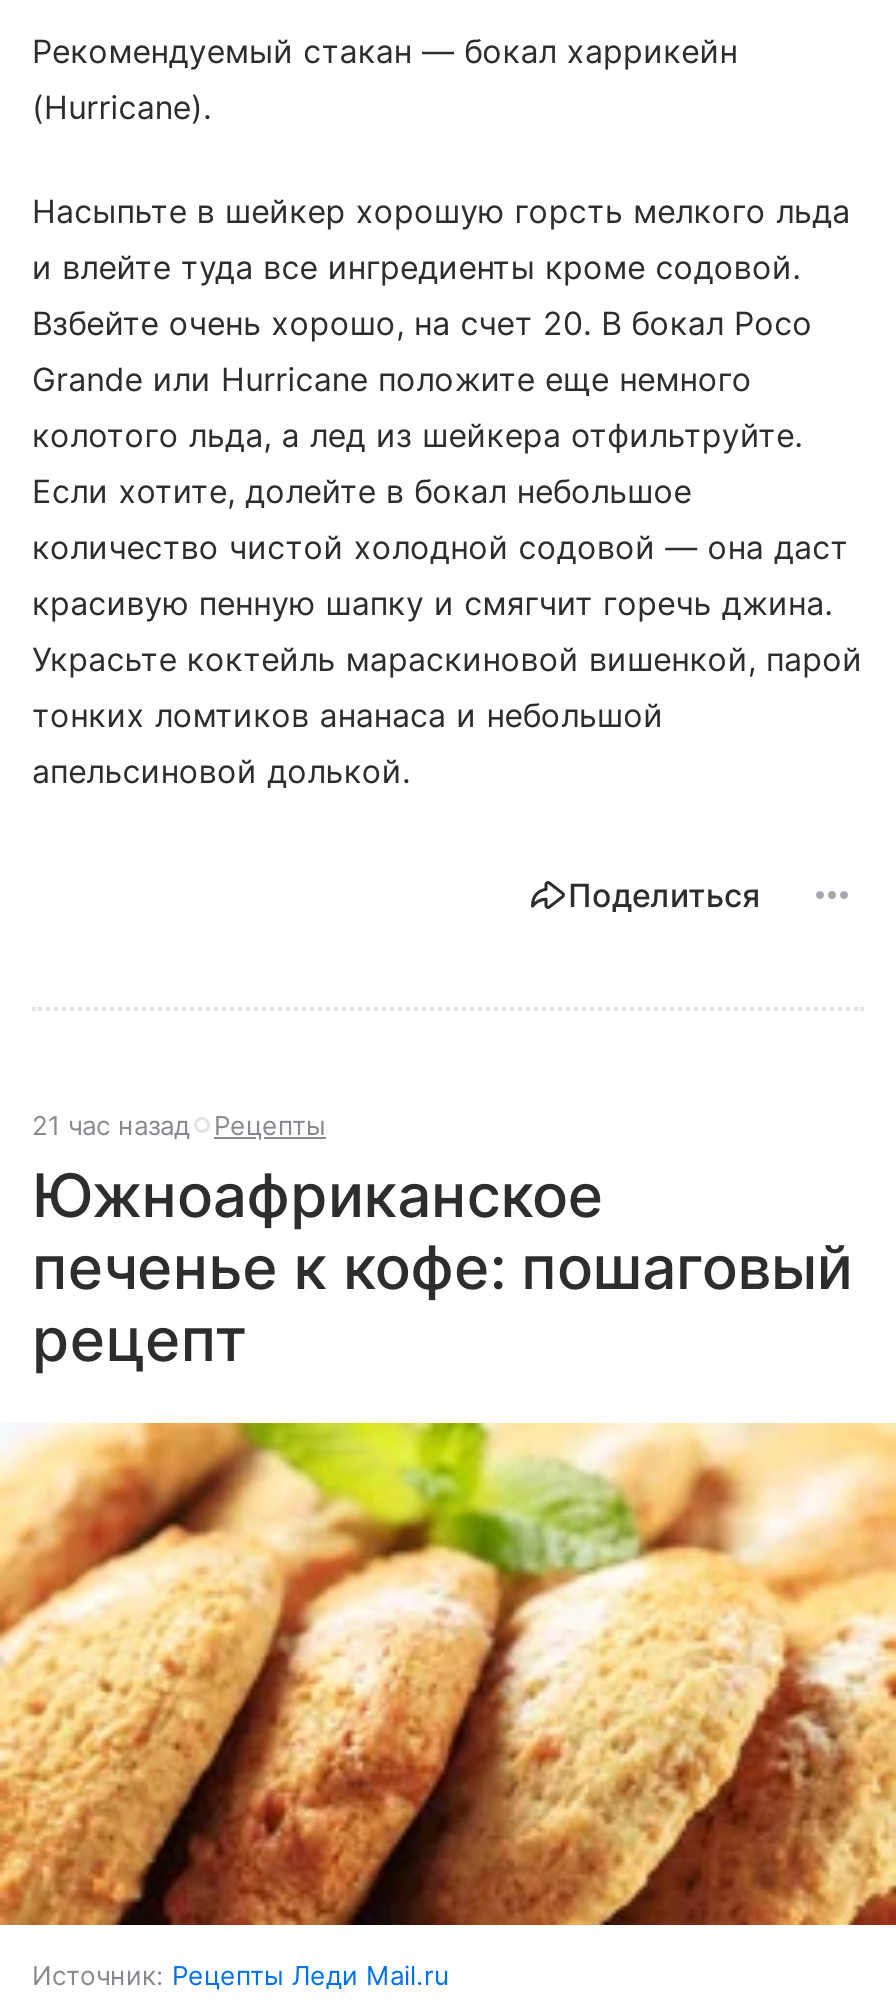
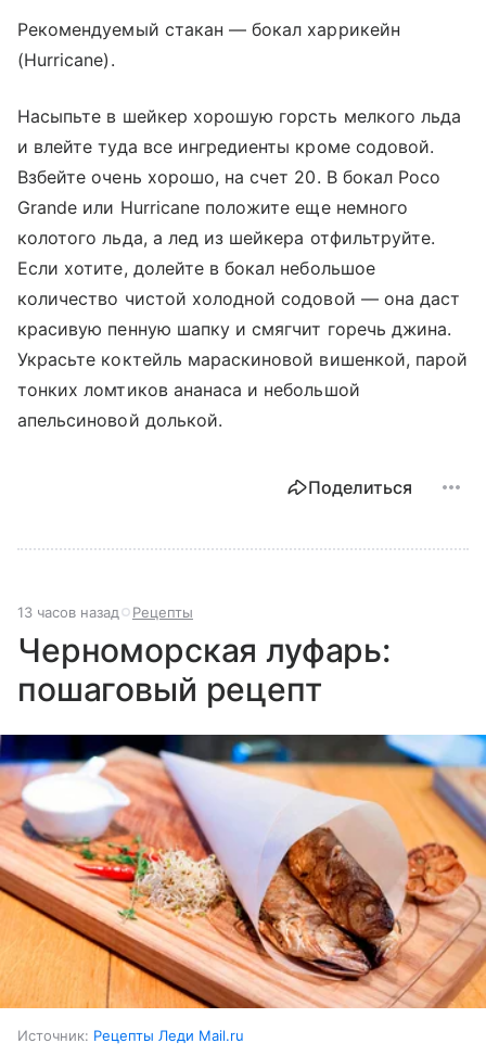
- 21 час назад Рецепты
+ 13 часов назад Рецепты

- Южноафриканское
- печенье к кофе: пошаговый
- рецепт
+ Черноморская луфарь:
+ пошаговый рецепт

- [image]
+ [image]
